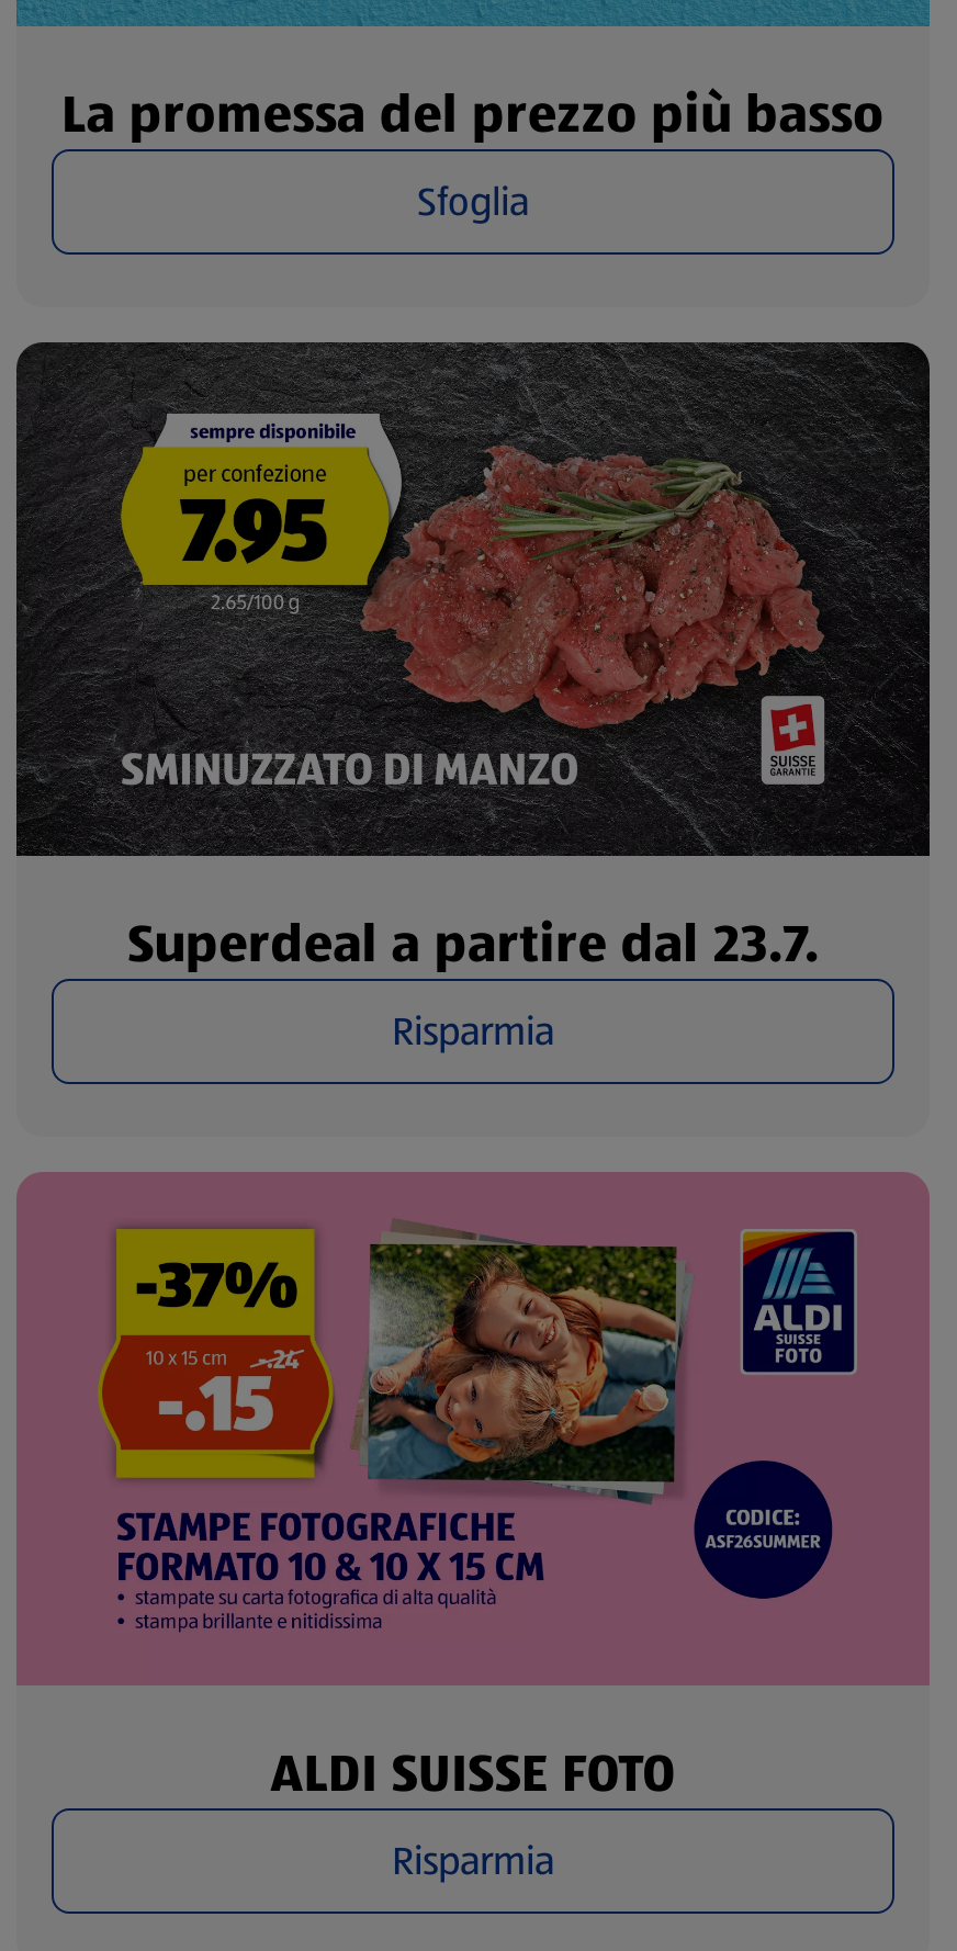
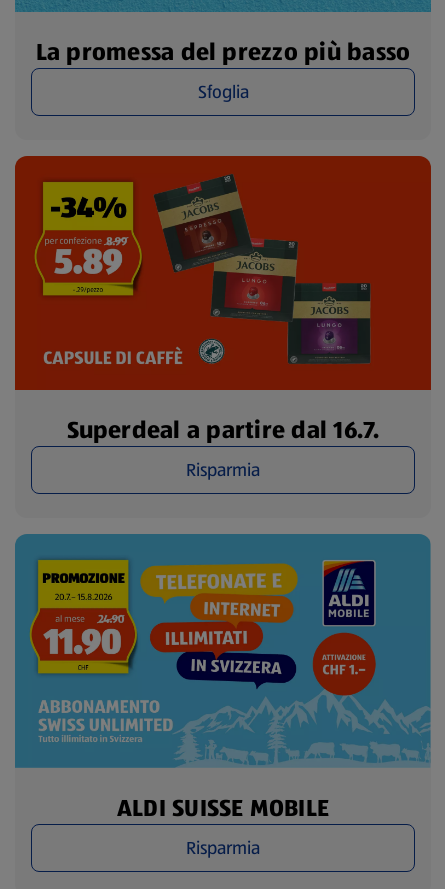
- [image]
- Superdeal a partire dal 23.7.
+ [image]
+ Superdeal a partire dal 16.7.

- [image]
- ALDI SUISSE FOTO
+ [image]
+ ALDI SUISSE MOBILE
